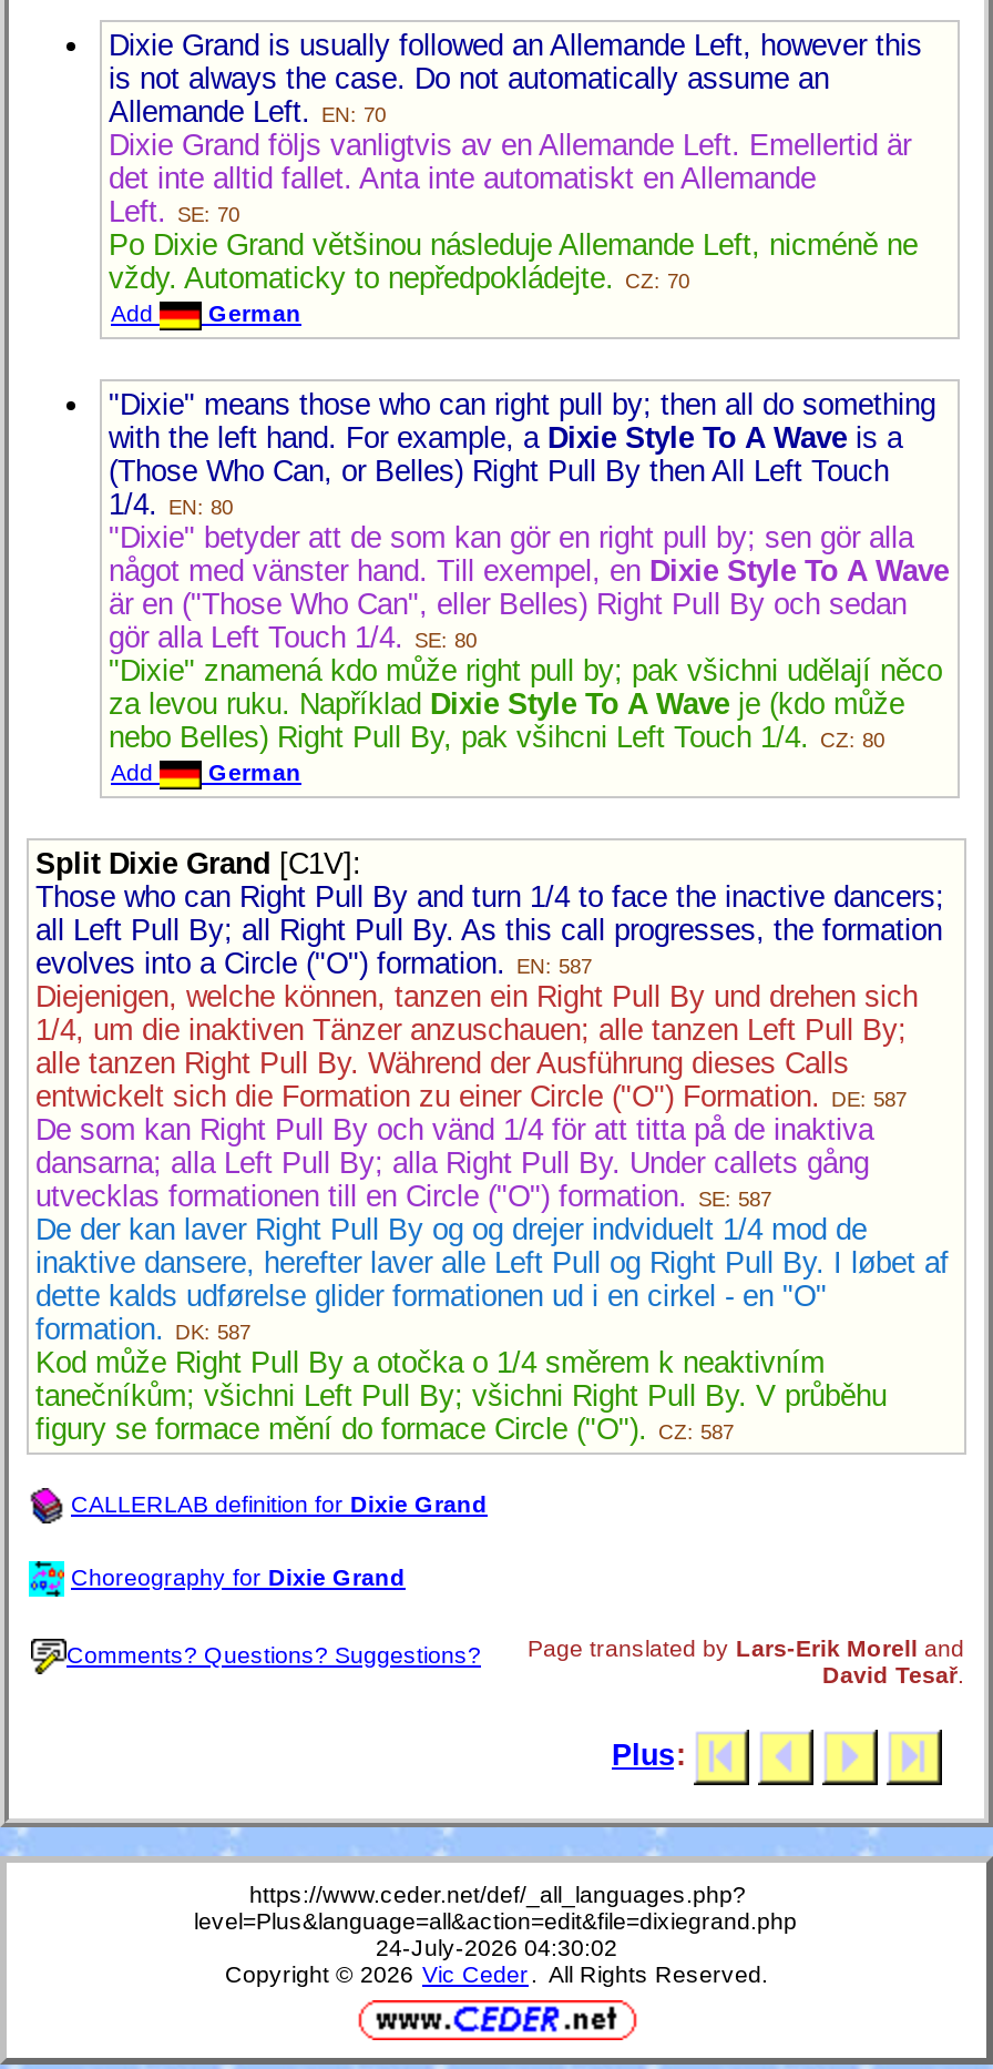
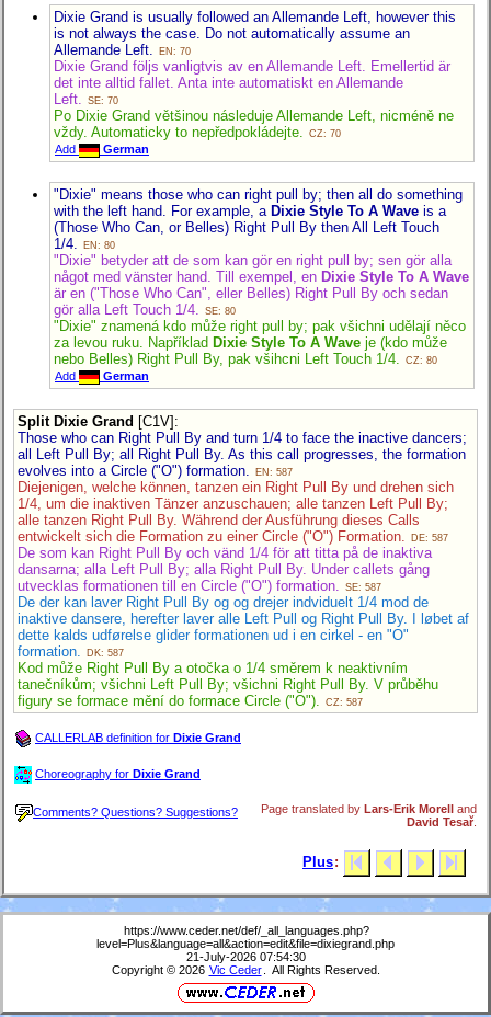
- 24-July-2026 04:30:02
+ 21-July-2026 07:54:30
